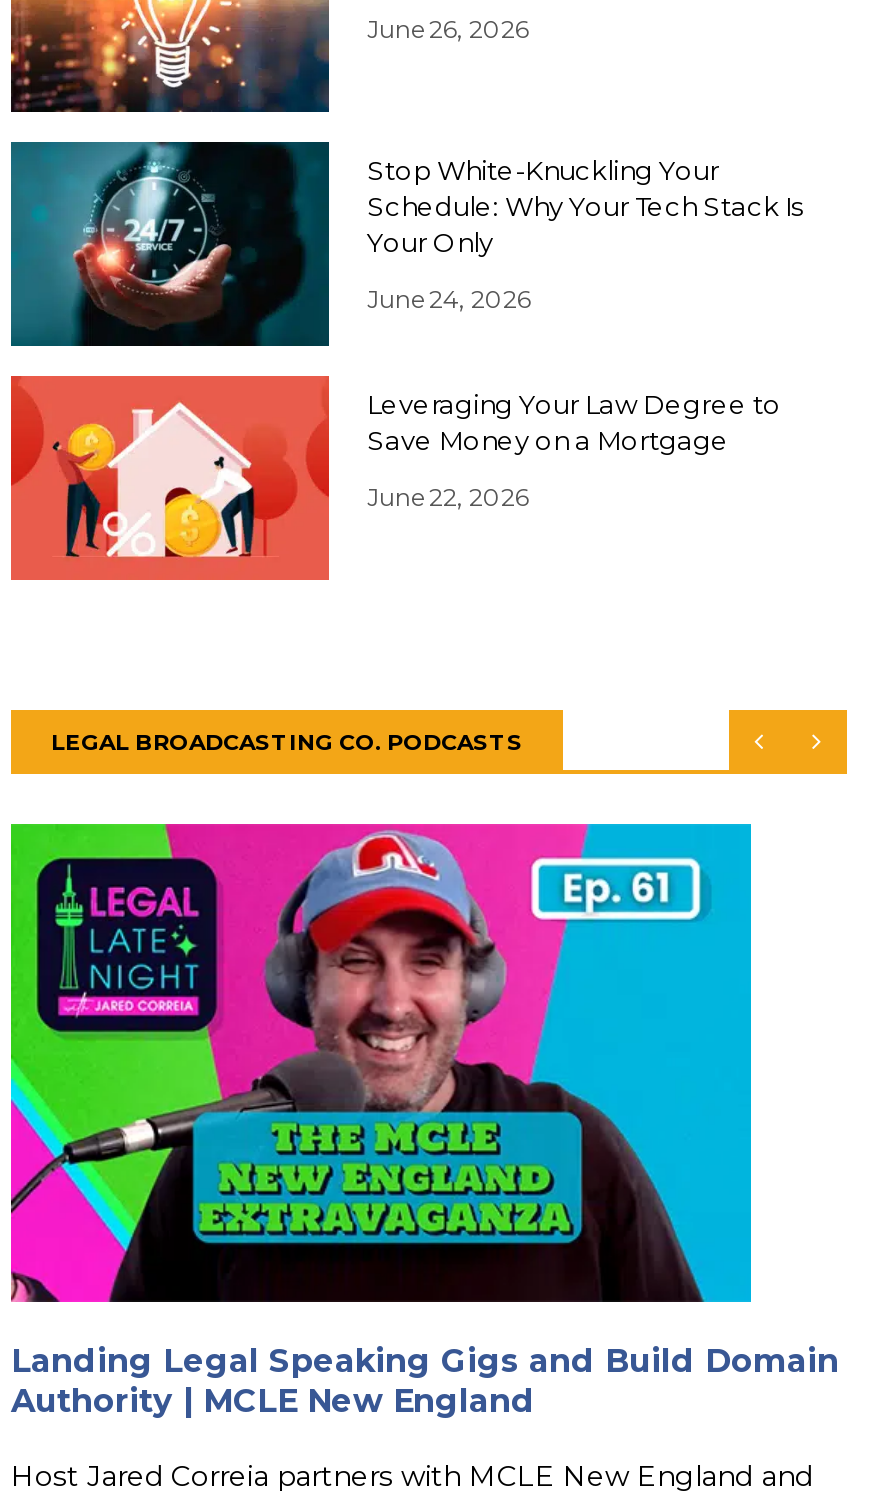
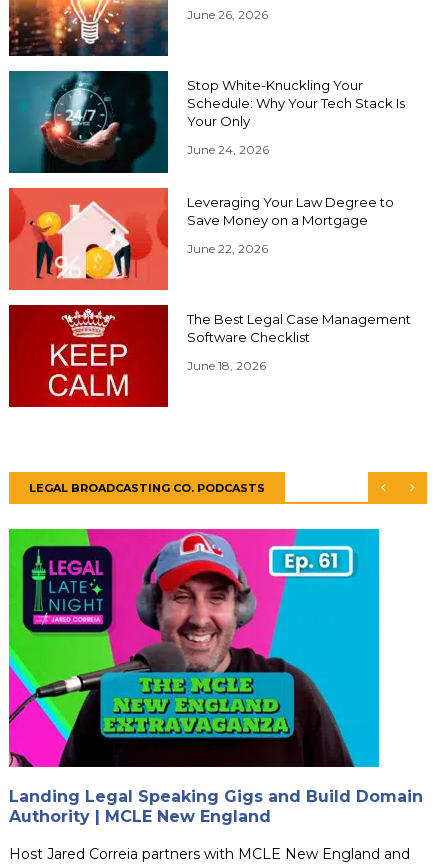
+ [image]
+ The Best Legal Case Management
+ Software Checklist
+ June 18, 2026
